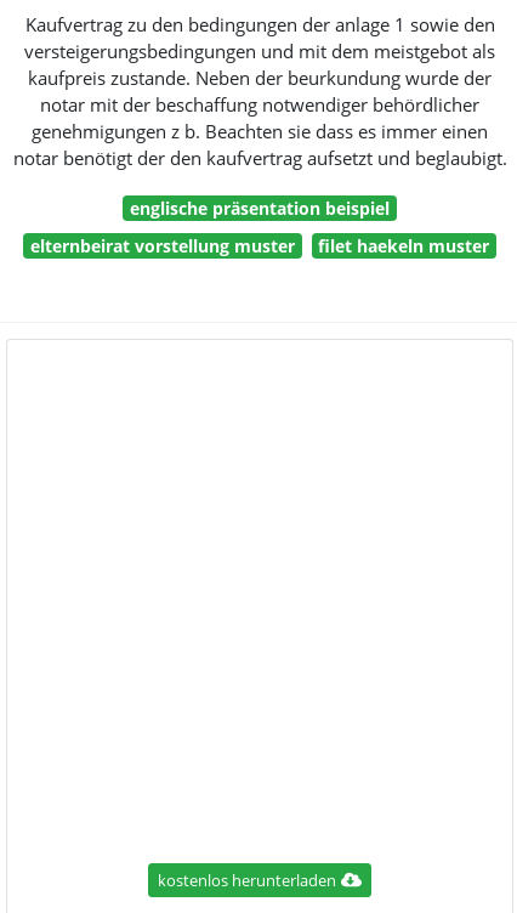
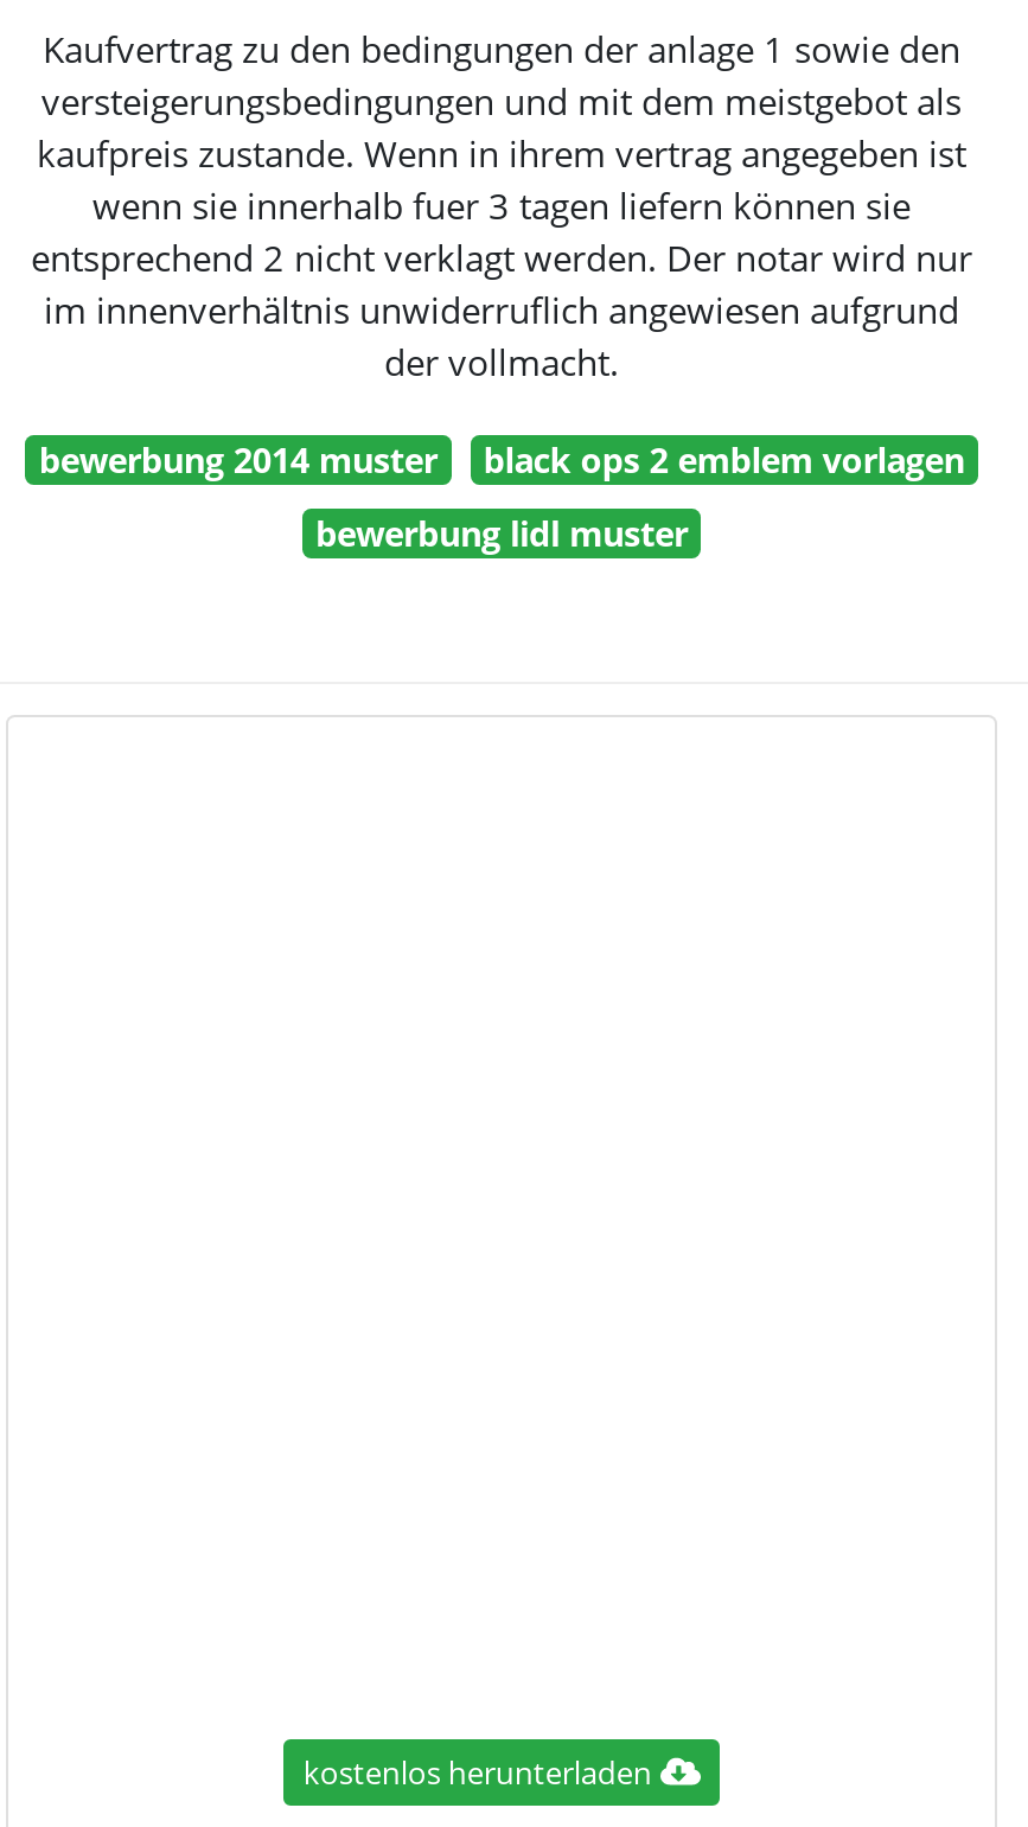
- kaufpreis zustande. Neben der beurkundung wurde der
- notar mit der beschaffung notwendiger behördlicher
- genehmigungen z b. Beachten sie dass es immer einen
- notar benötigt der den kaufvertrag aufsetzt und beglaubigt.
+ kaufpreis zustande. Wenn in ihrem vertrag angegeben ist
+ wenn sie innerhalb fuer 3 tagen liefern können sie
+ entsprechend 2 nicht verklagt werden. Der notar wird nur
+ im innenverhältnis unwiderruflich angewiesen aufgrund
+ der vollmacht.

- englische präsentation beispiel
+ bewerbung 2014 muster
+ black ops 2 emblem vorlagen

- elternbeirat vorstellung muster
- filet haekeln muster
+ bewerbung lidl muster
